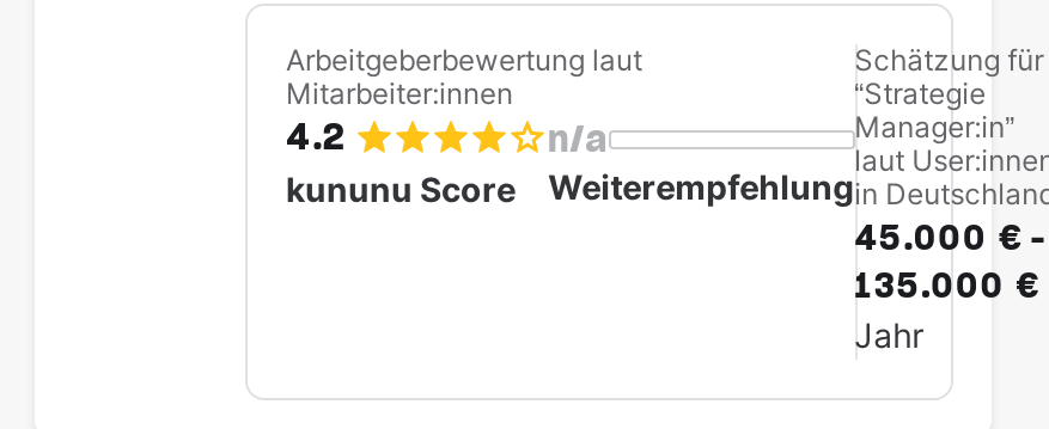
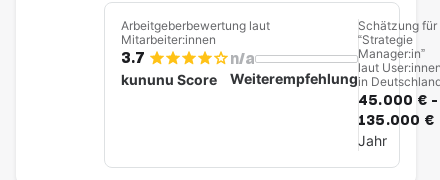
- 4.2
+ 3.7
